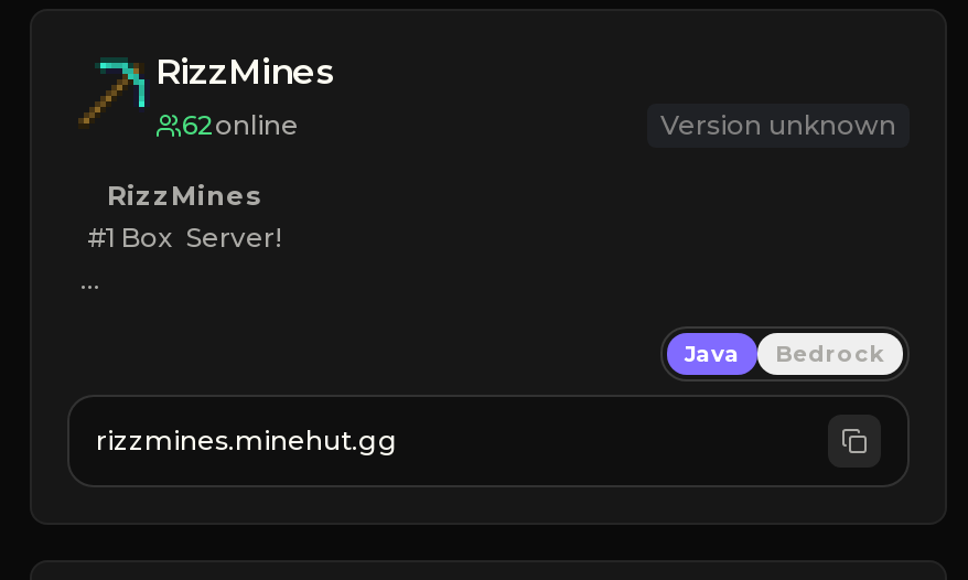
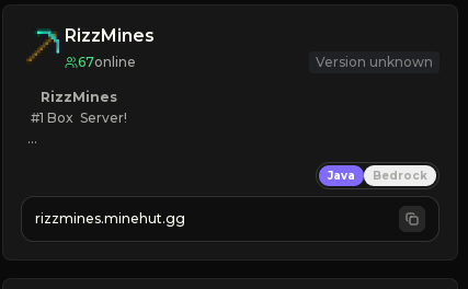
- 62online
+ 67online
